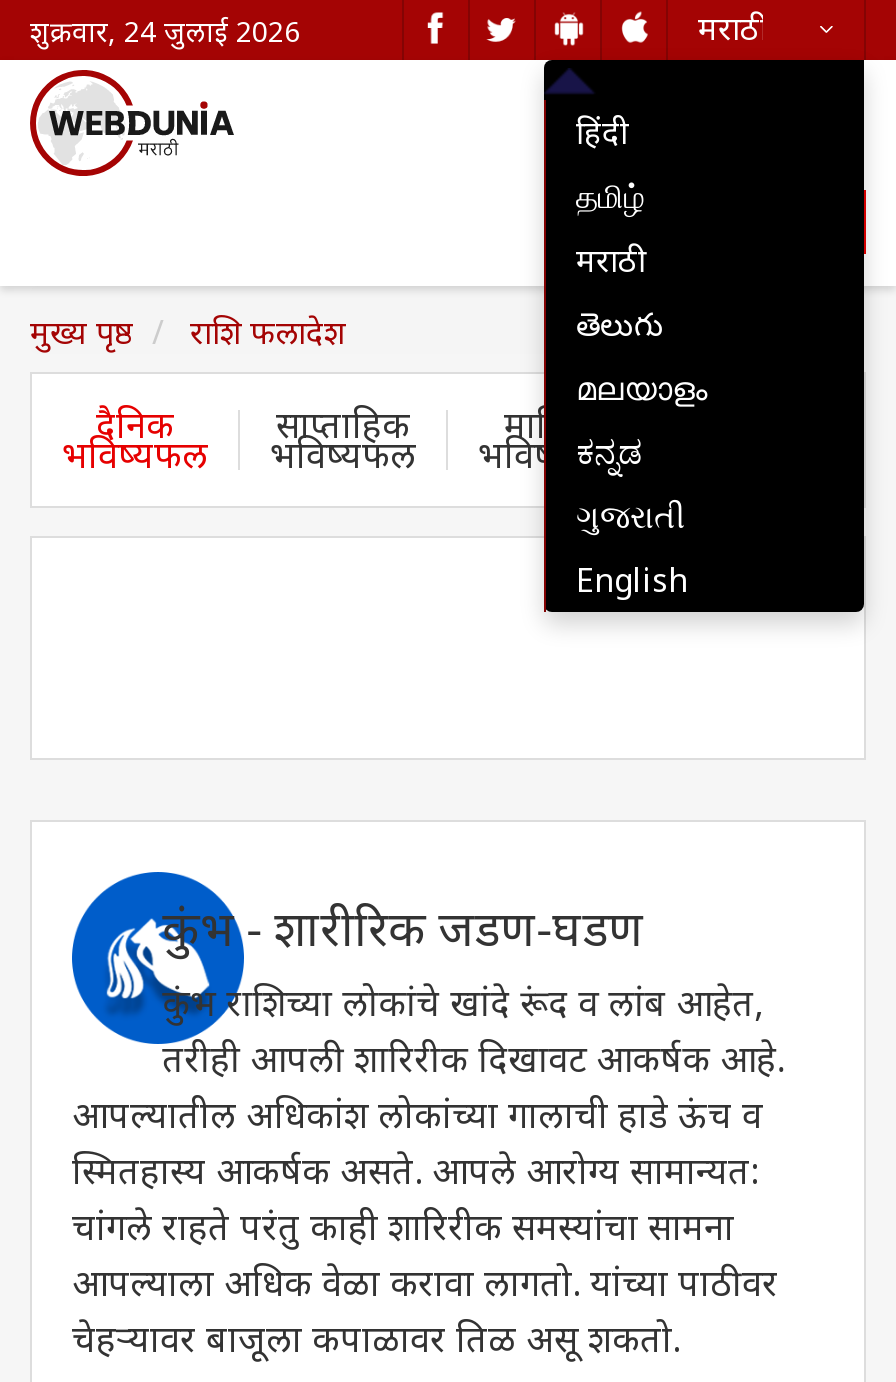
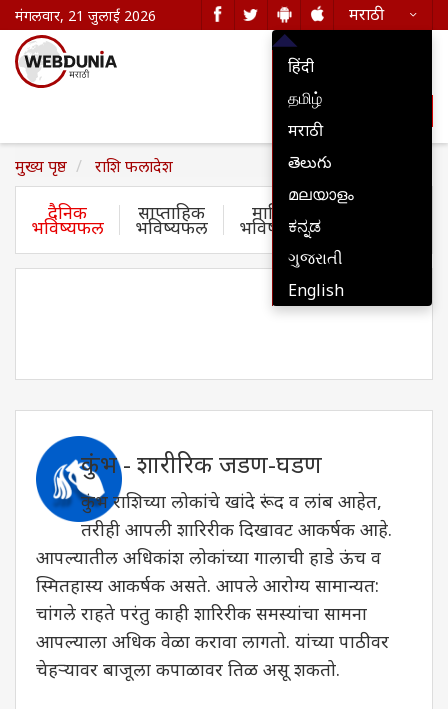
- शुक्रवार, 24 जुलाई 2026
+ मंगलवार, 21 जुलाई 2026
